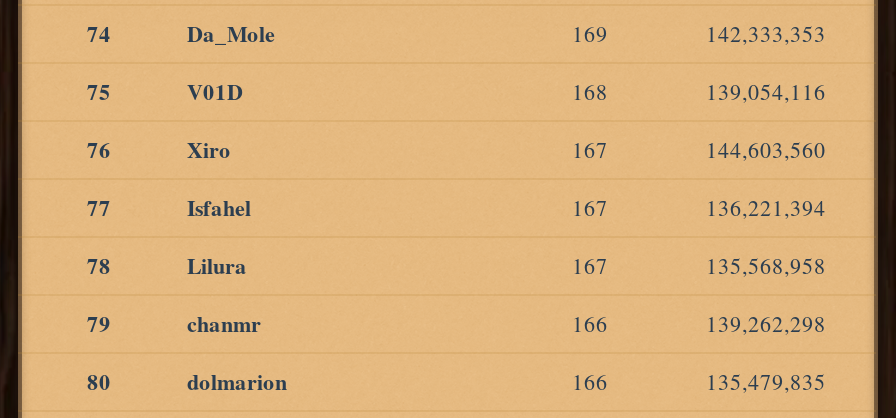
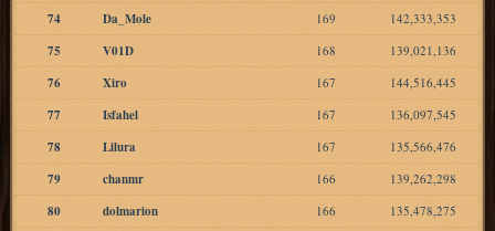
- 139,054,116
+ 139,021,136

- 144,603,560
+ 144,516,445

- 136,221,394
+ 136,097,545

- 135,568,958
+ 135,566,476

- 135,479,835
+ 135,478,275
